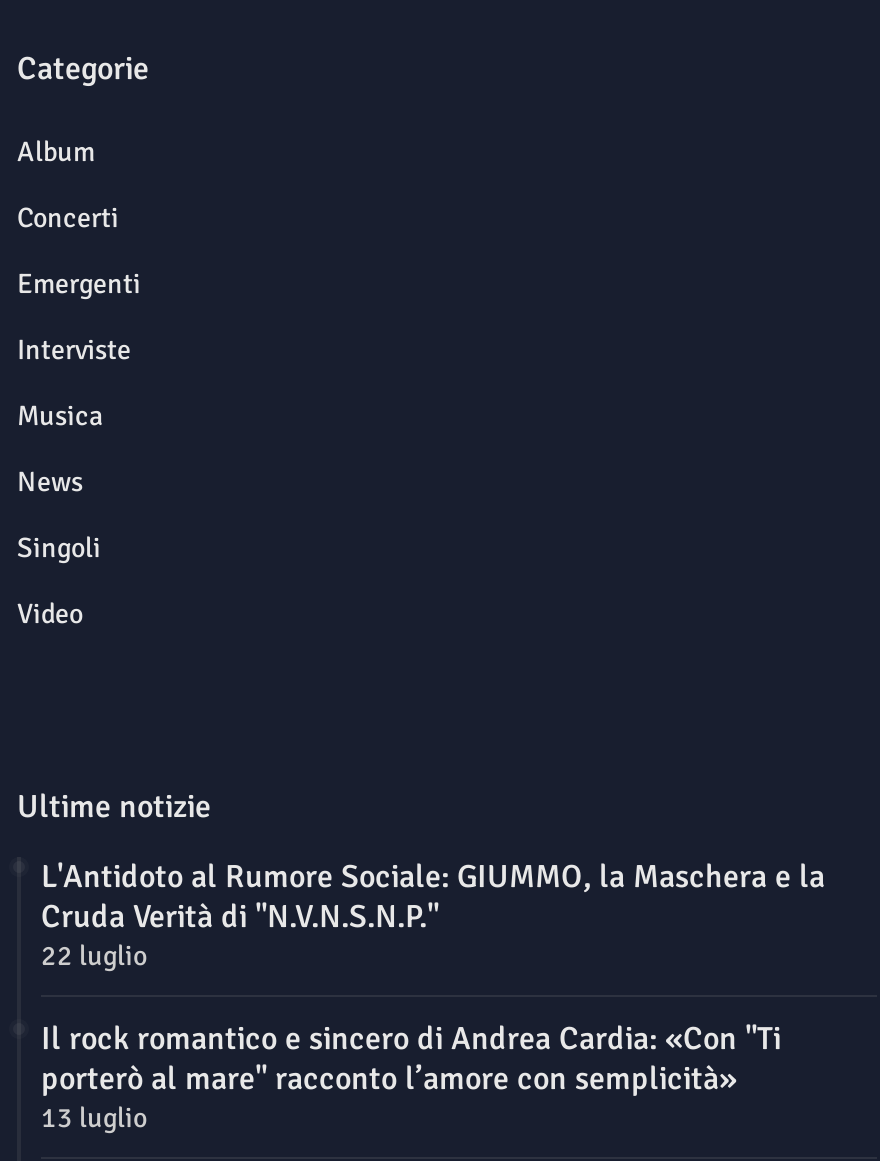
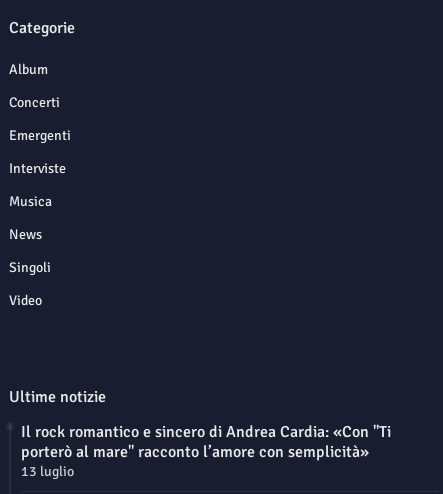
- L'Antidoto al Rumore Sociale: GIUMMO, la Maschera e la
- Cruda Verità di "N.V.N.S.N.P."
- 22 luglio
